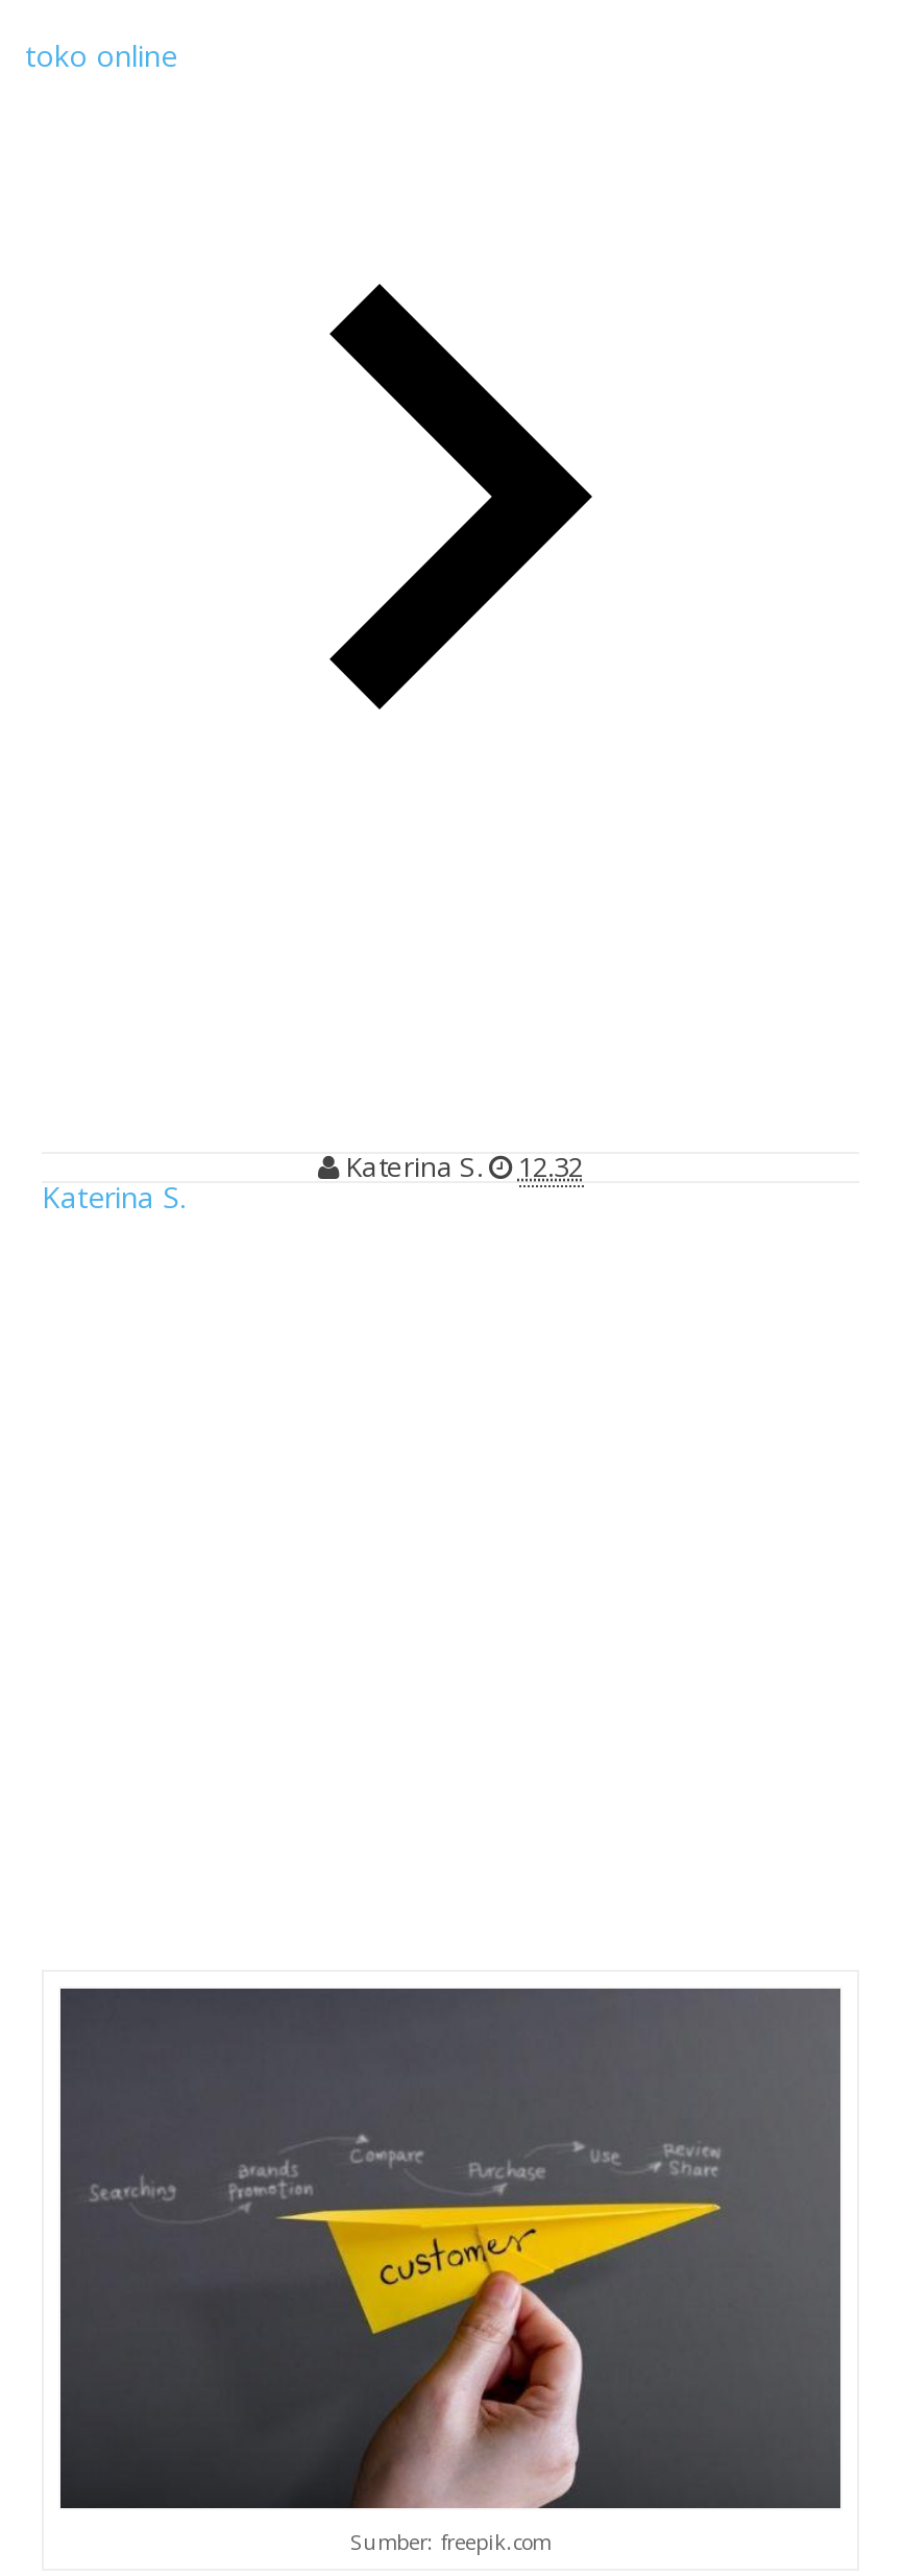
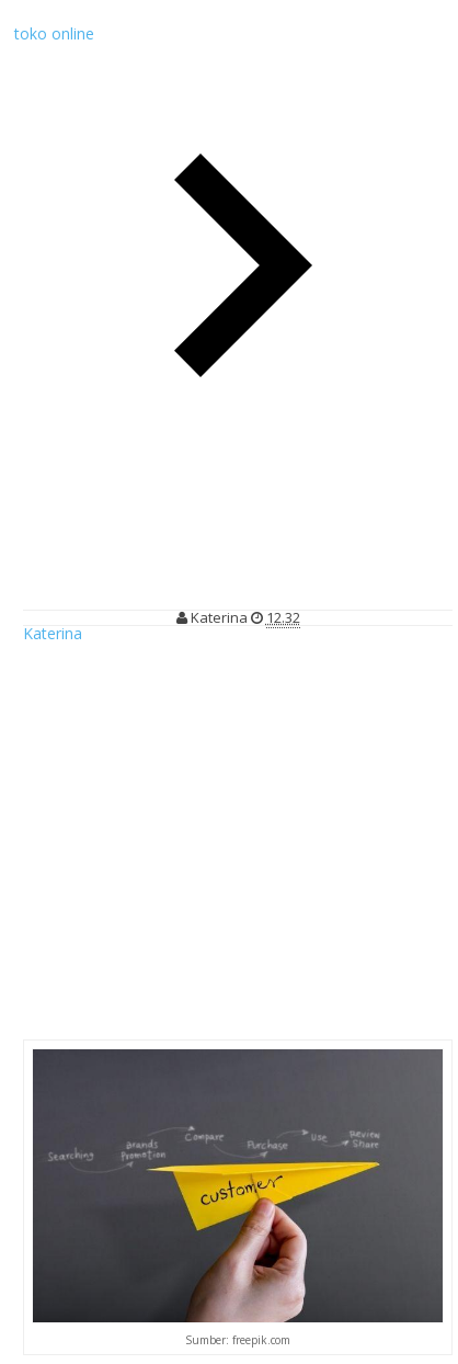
- Katerina S.
+ Katerina

- Katerina S.
+ Katerina
